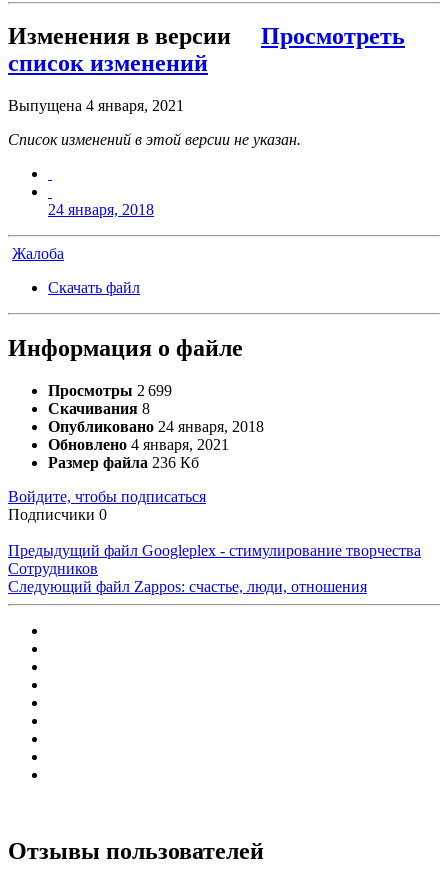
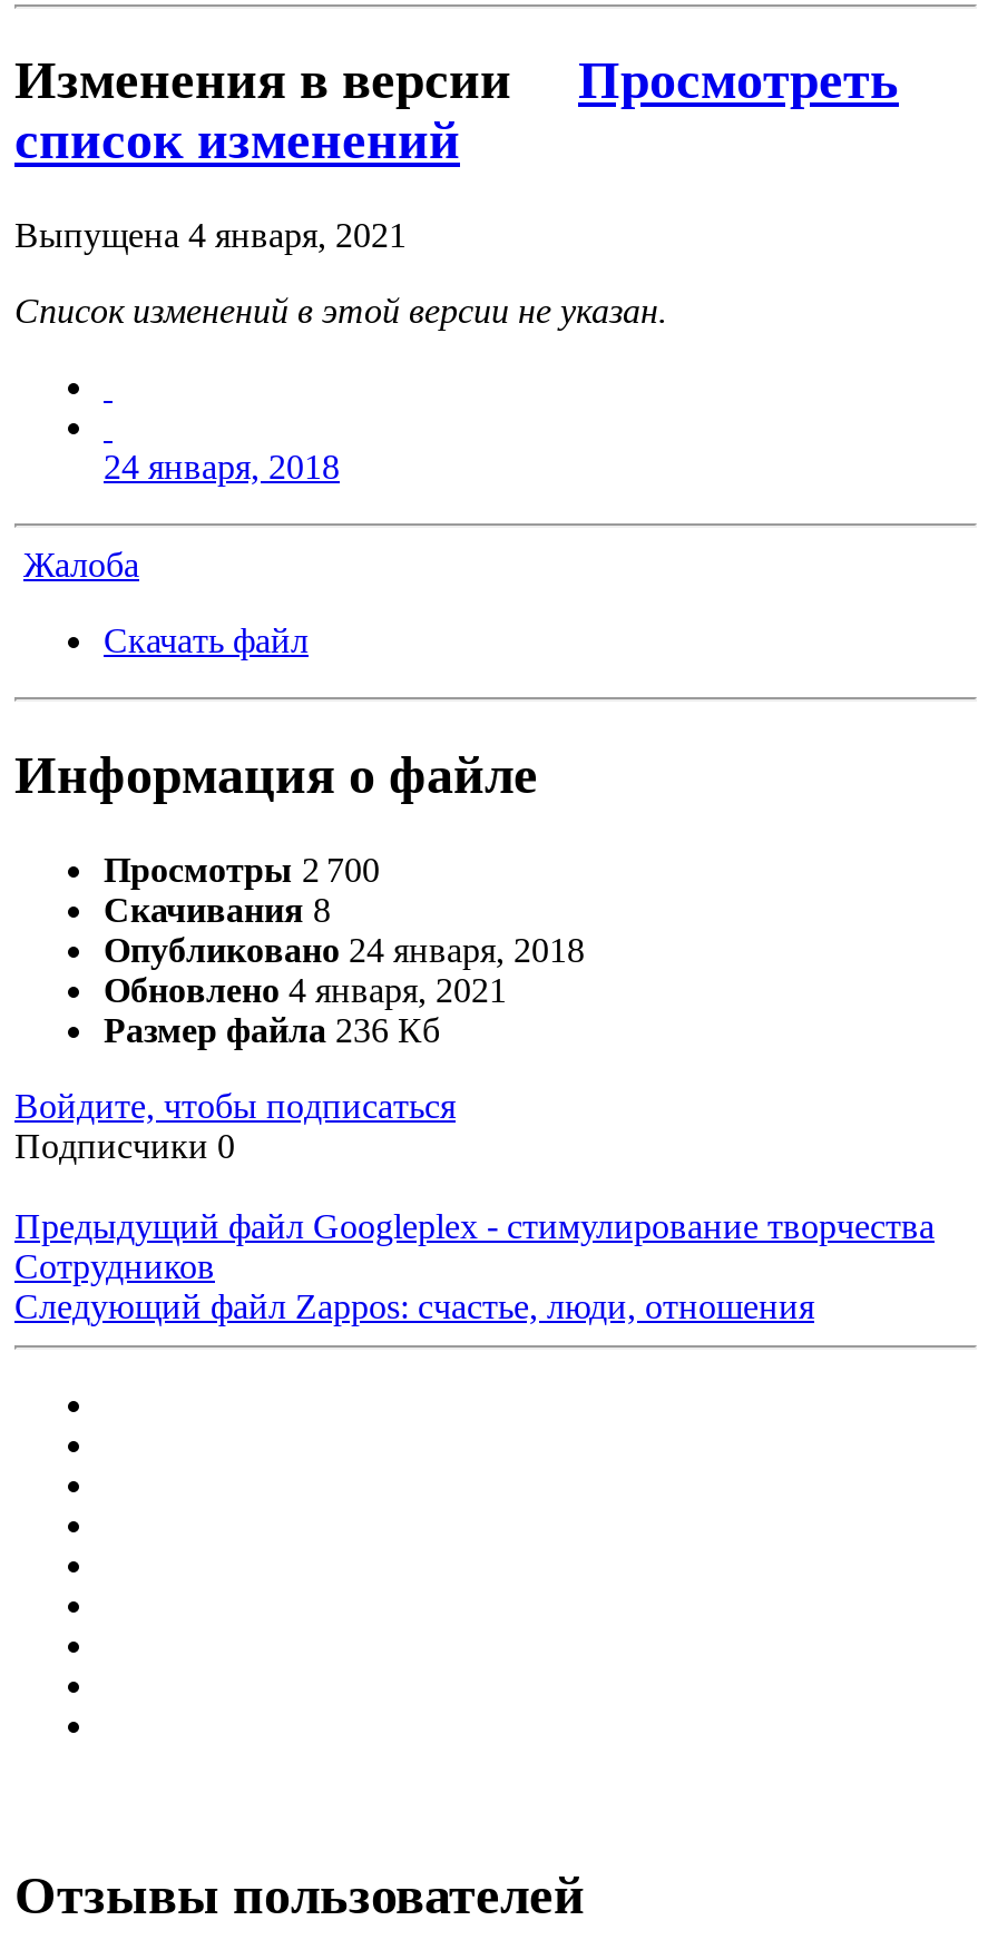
- Просмотры 2 699
+ Просмотры 2 700
